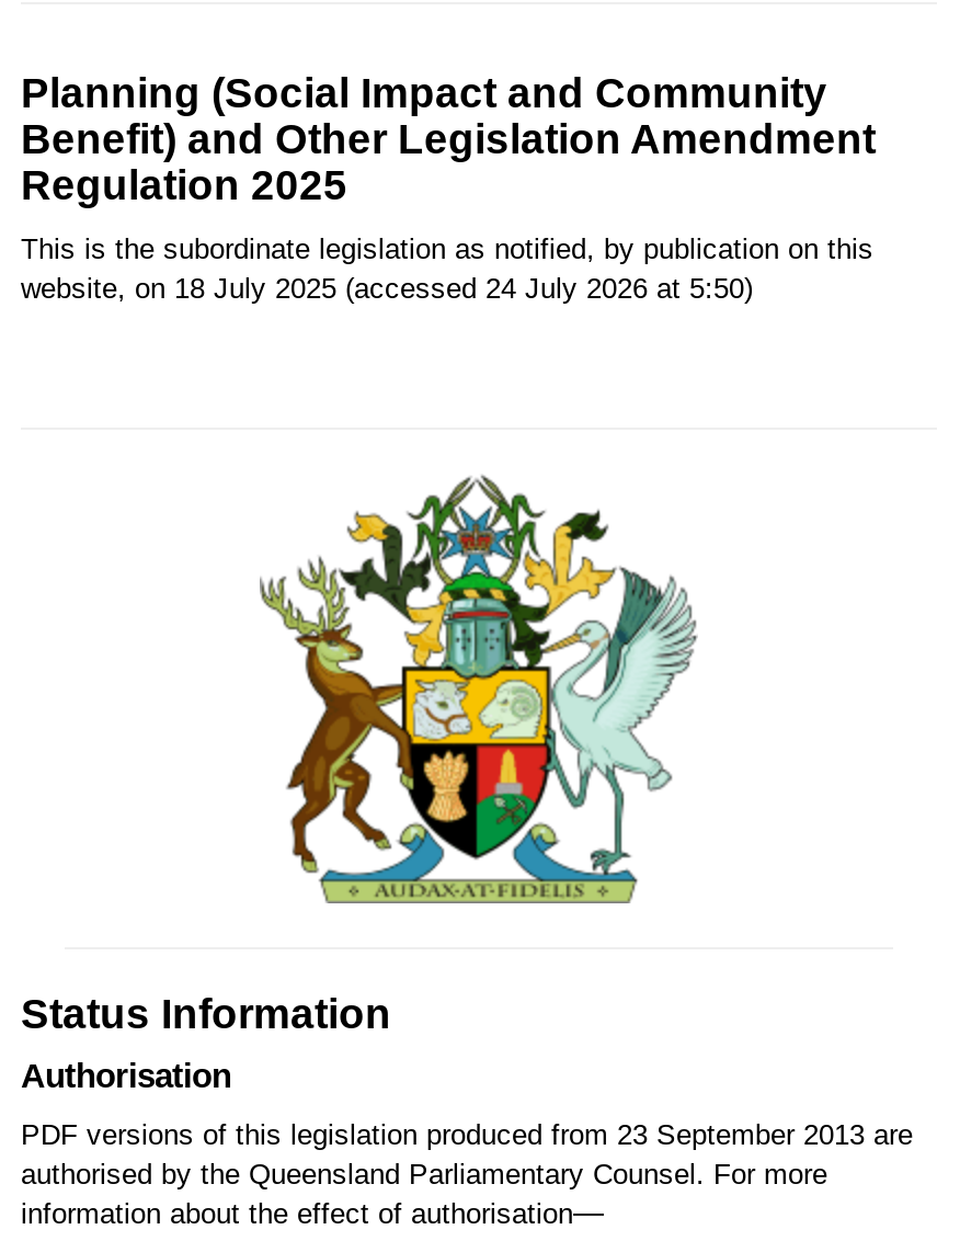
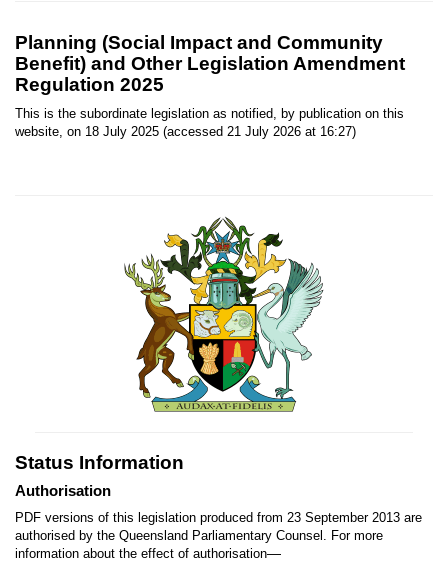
- website, on 18 July 2025 (accessed 24 July 2026 at 5:50)
+ website, on 18 July 2025 (accessed 21 July 2026 at 16:27)
